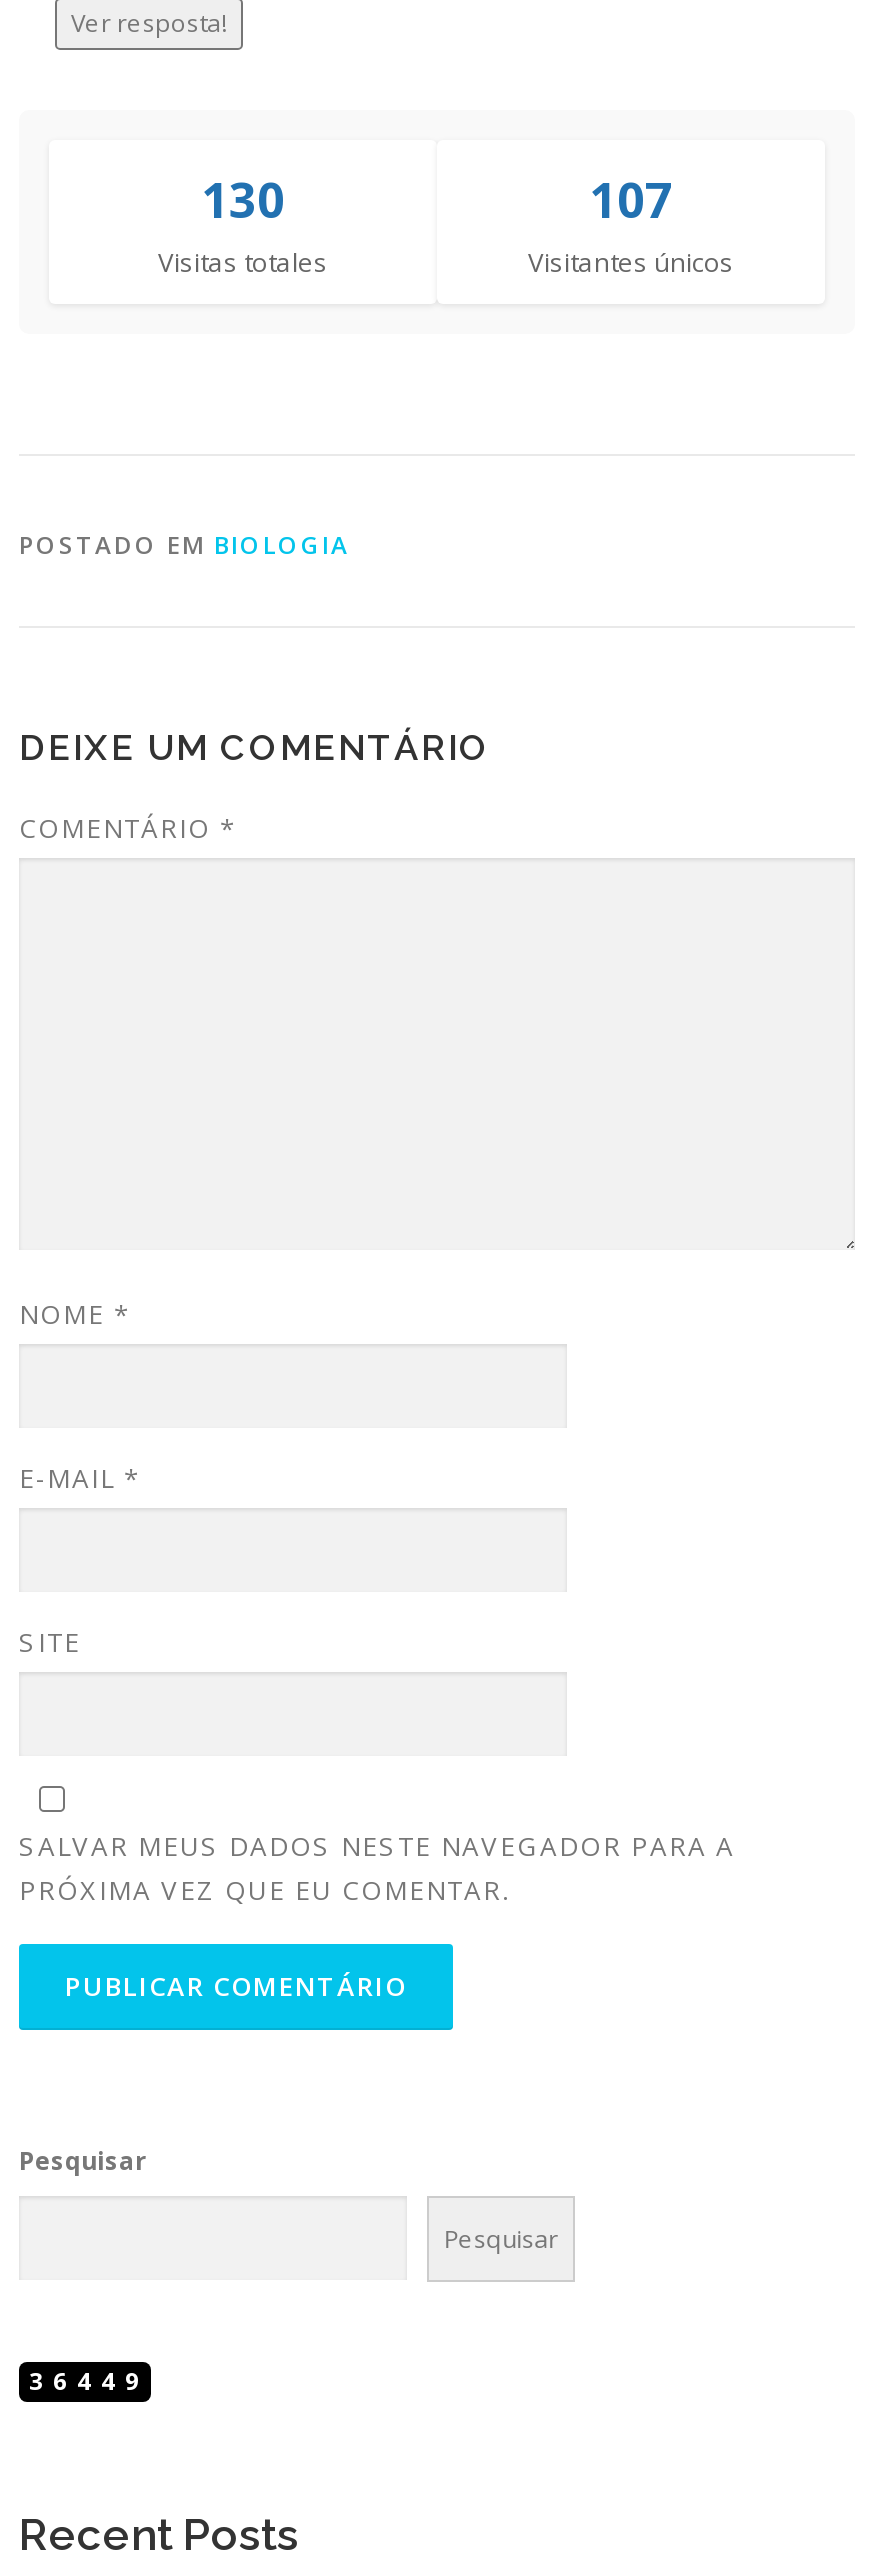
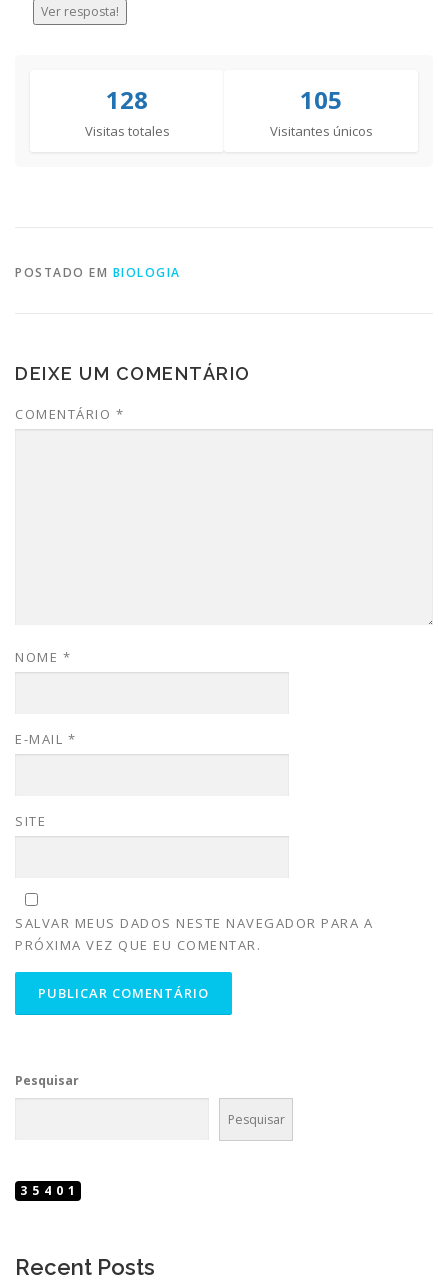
- 130
+ 128

- 107
+ 105

- 36449
+ 35401
